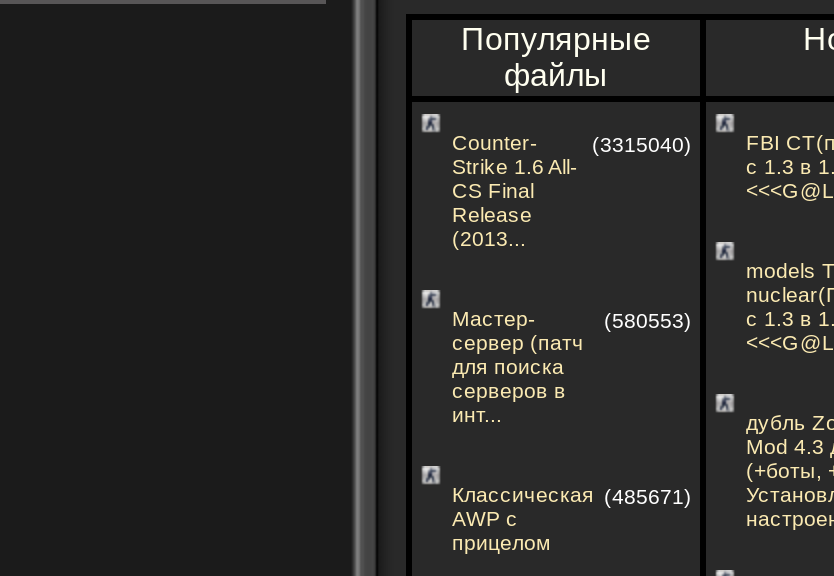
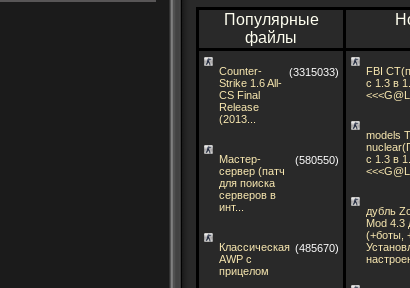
- (3315040)
+ (3315033)

- (580553)
+ (580550)

- Классическая (485671)
+ Классическая (485670)
